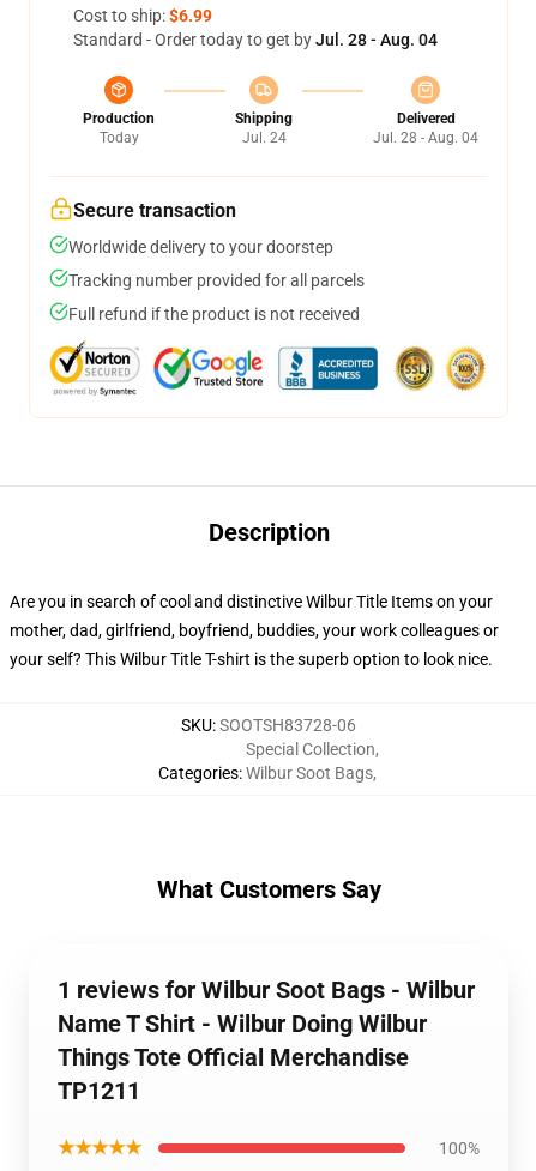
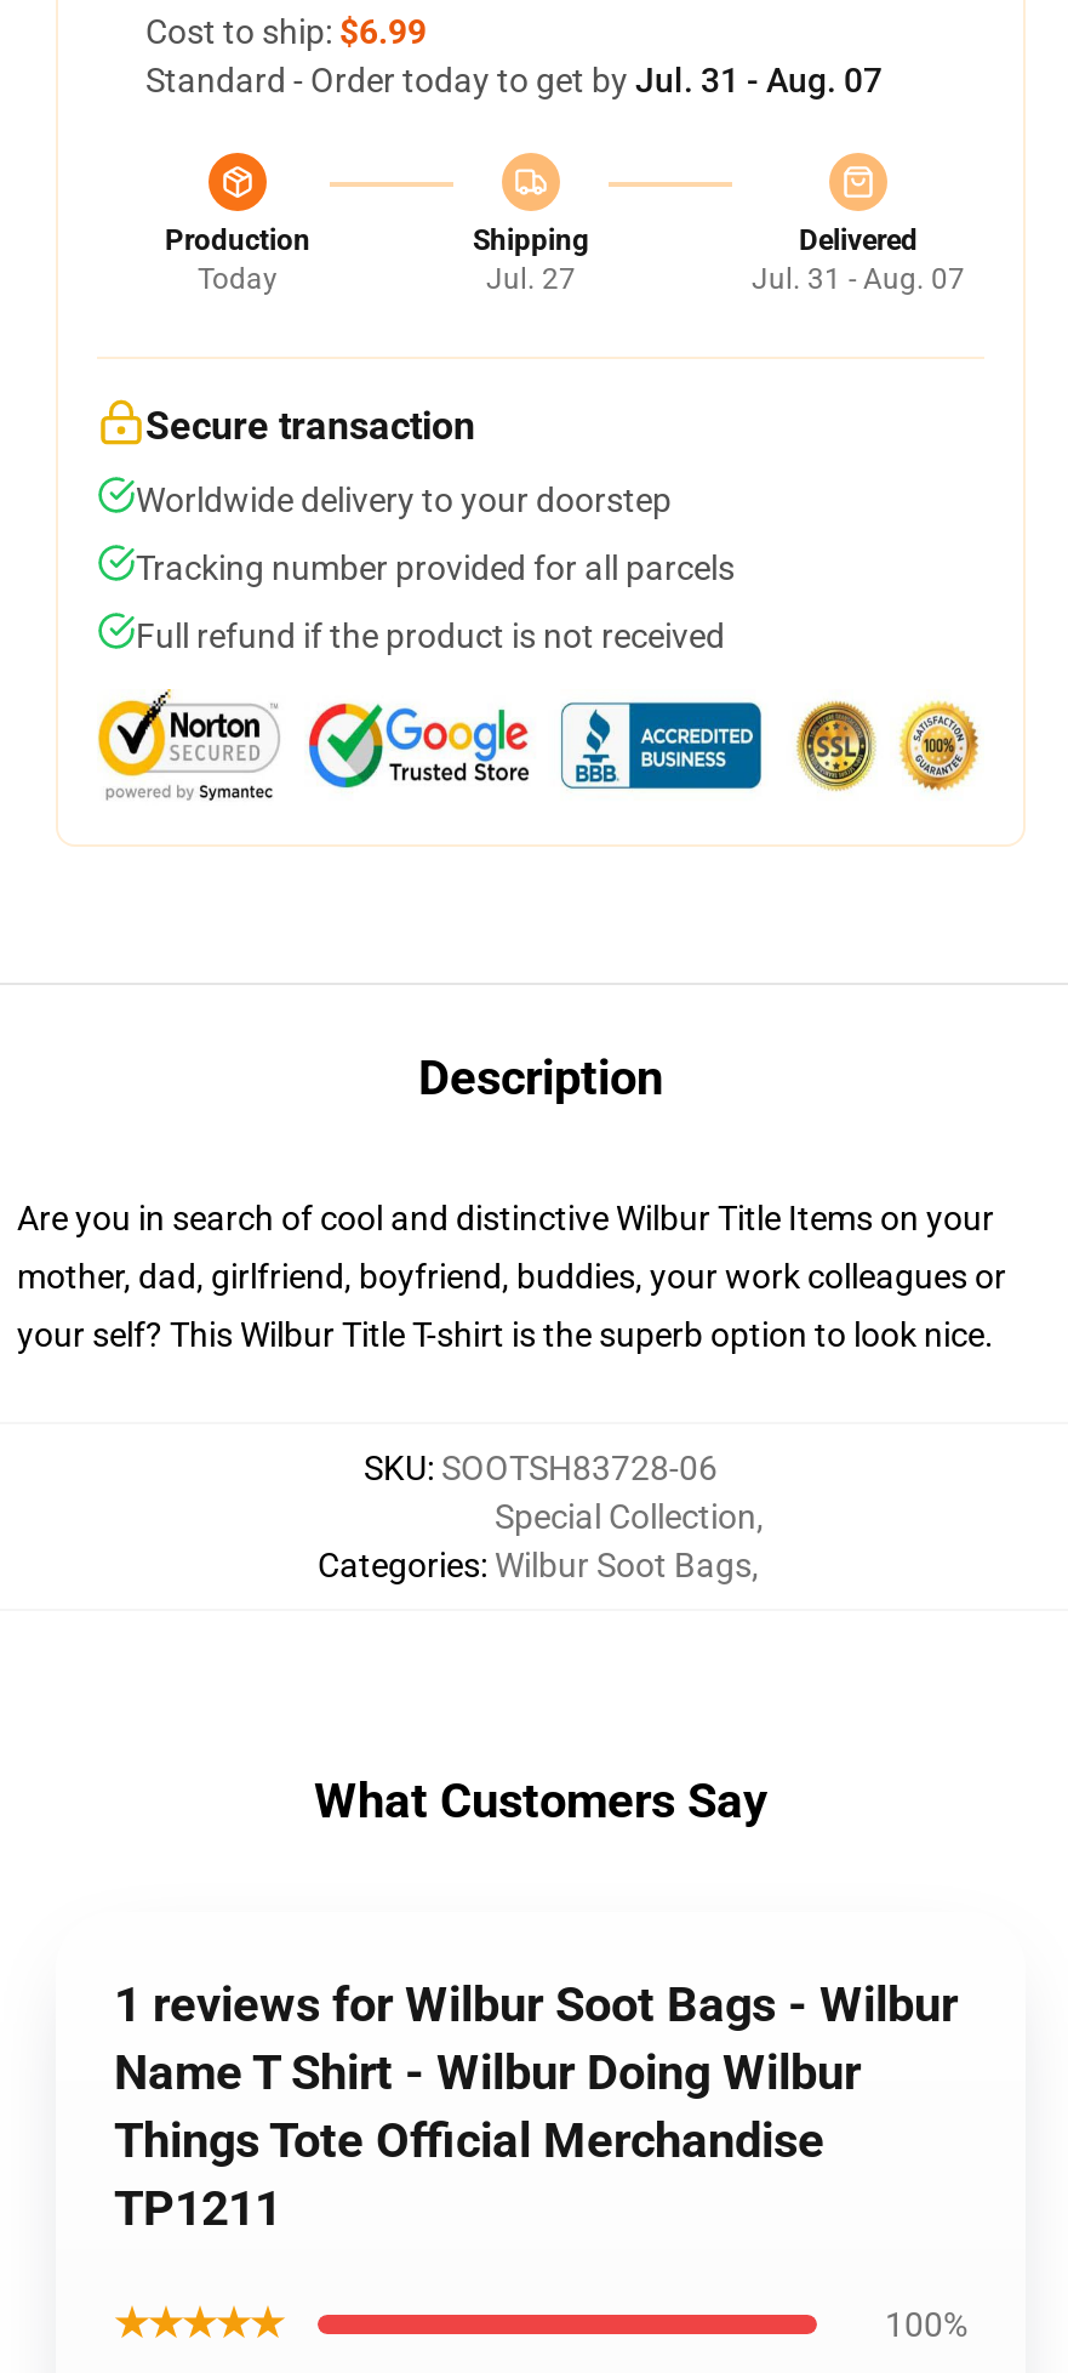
- Standard - Order today to get by Jul. 28 - Aug. 04
+ Standard - Order today to get by Jul. 31 - Aug. 07

- Jul. 24
+ Jul. 27

- Jul. 28 - Aug. 04
+ Jul. 31 - Aug. 07
